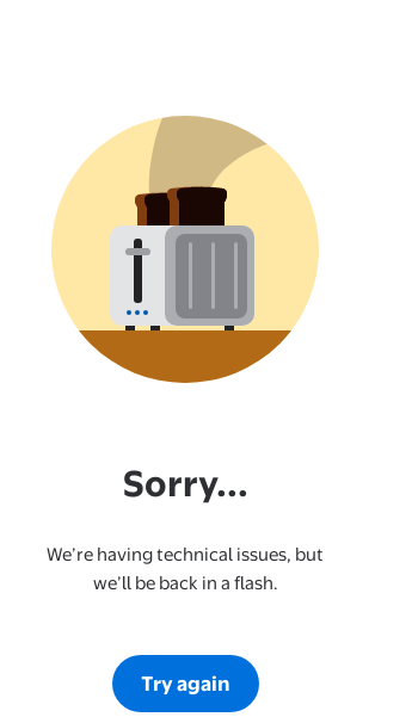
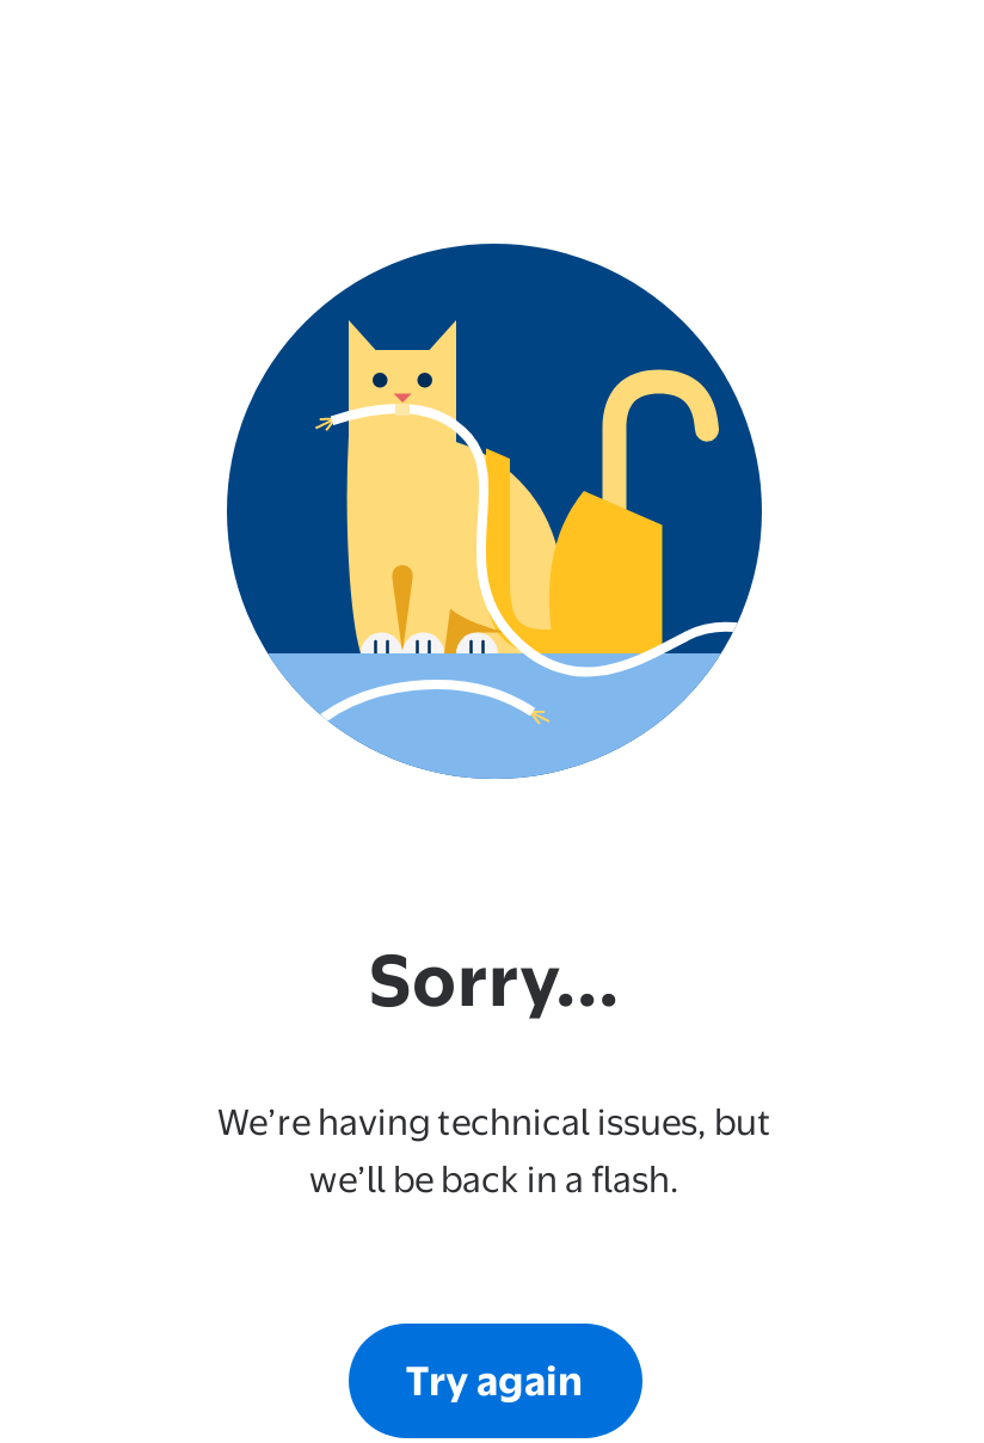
- [image]
+ [image]
